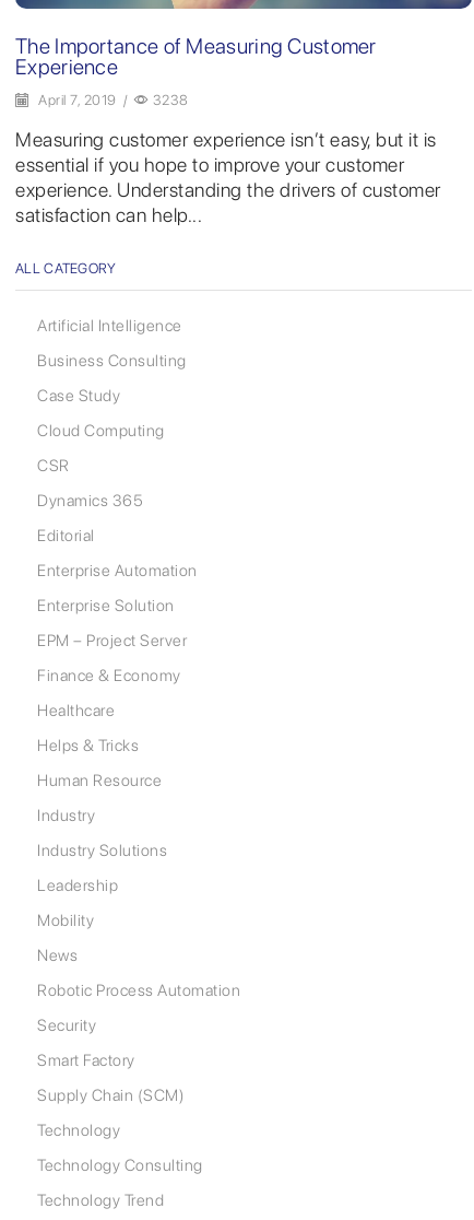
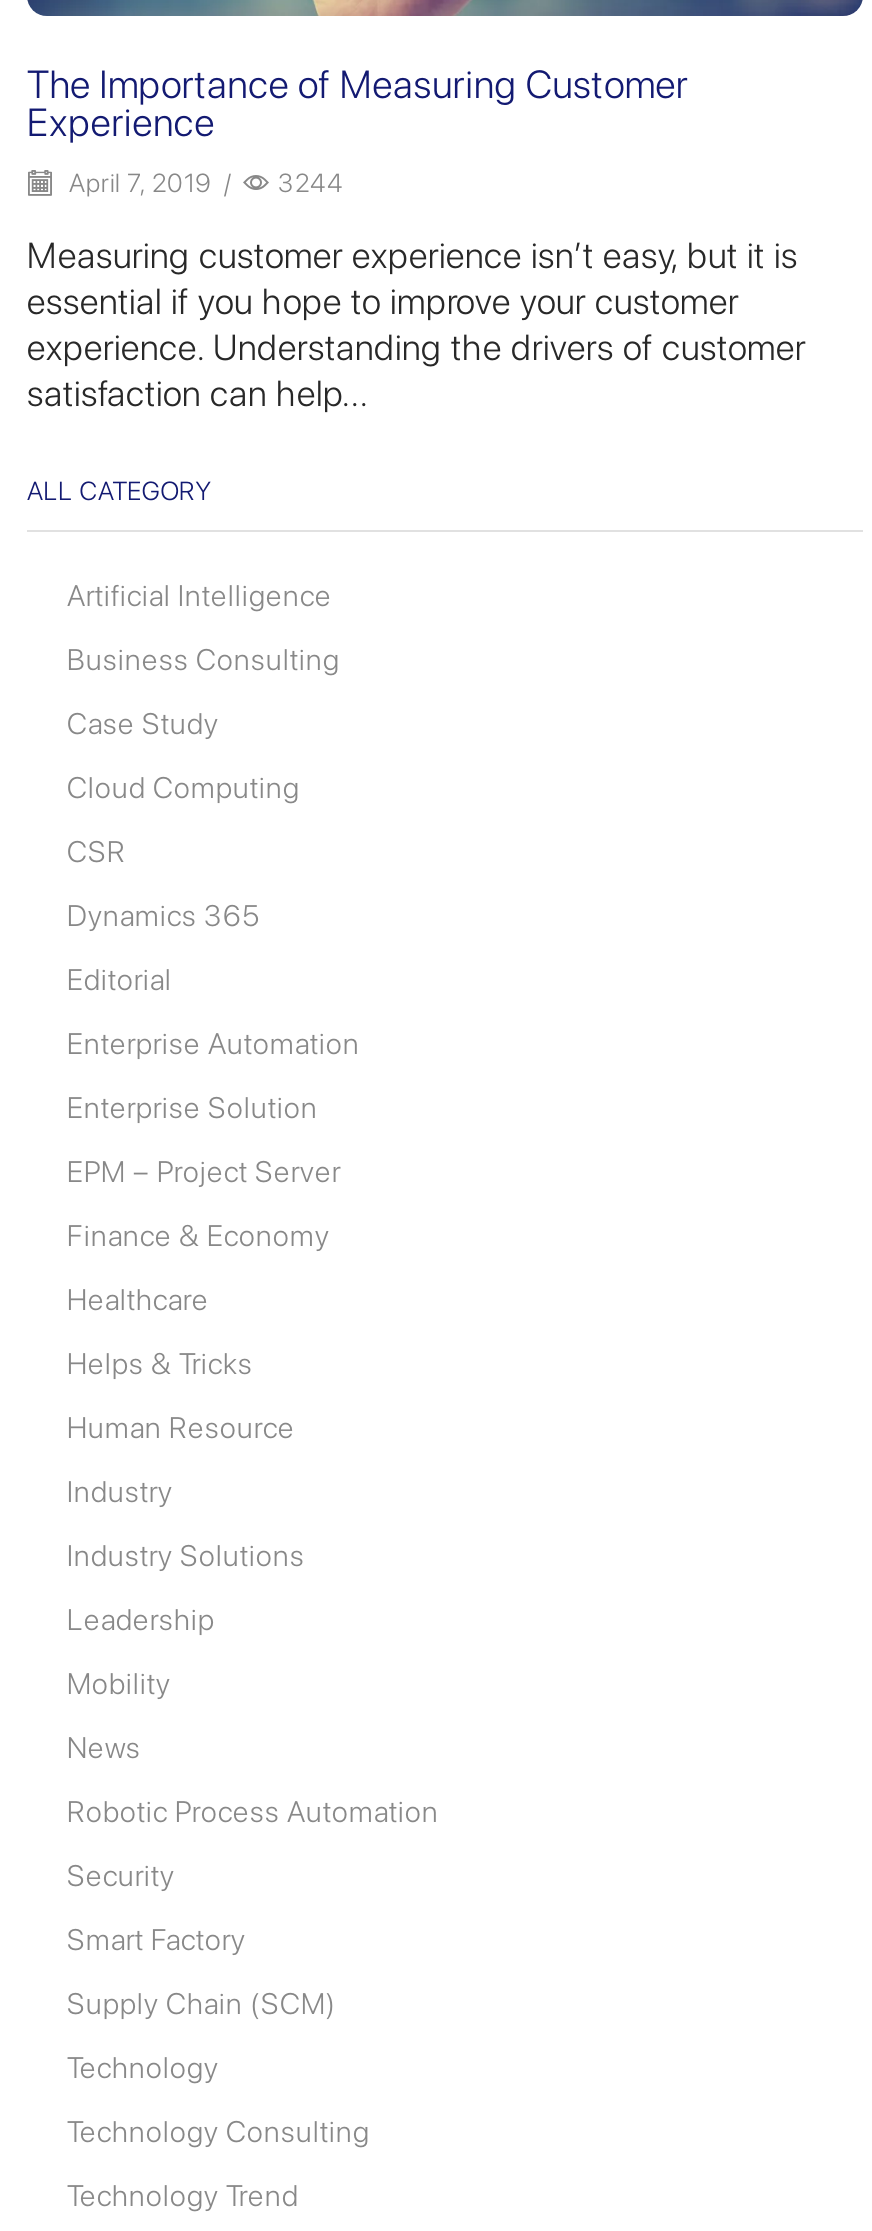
- April 7, 2019 / 3238
+ April 7, 2019 / 3244
